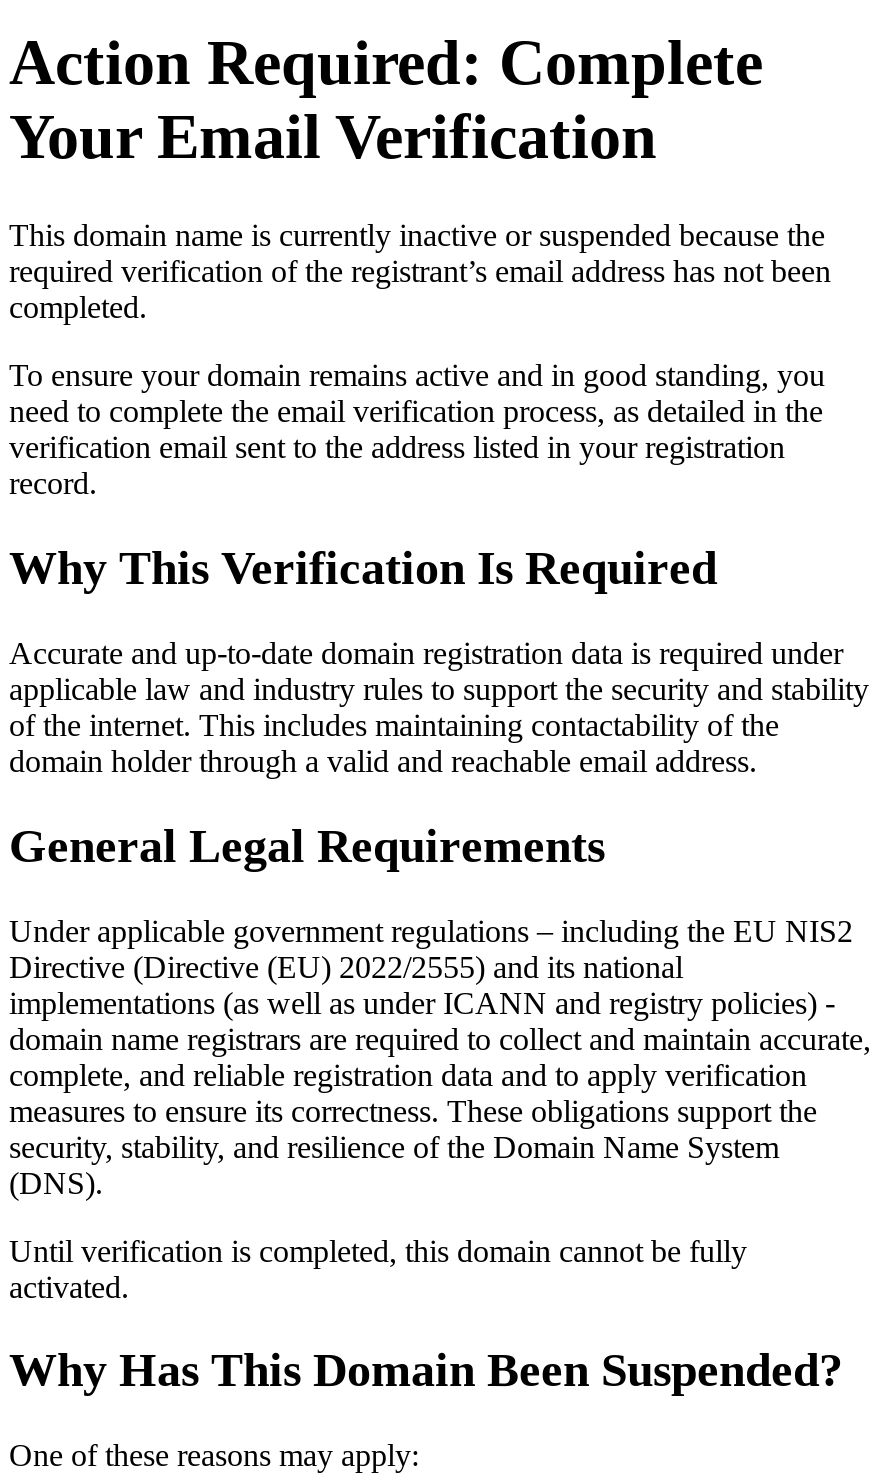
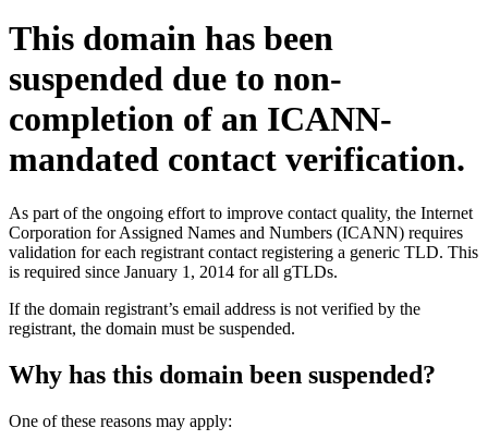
- Action Required: Complete
- Your Email Verification
- This domain name is currently inactive or suspended because the
- required verification of the registrant’s email address has not been
- completed.
- To ensure your domain remains active and in good standing, you
- need to complete the email verification process, as detailed in the
- verification email sent to the address listed in your registration
- record.
- Why This Verification Is Required
- Accurate and up‑to‑date domain registration data is required under
- applicable law and industry rules to support the security and stability
- of the internet. This includes maintaining contactability of the
- domain holder through a valid and reachable email address.
- General Legal Requirements
- Under applicable government regulations – including the EU NIS2
- Directive (Directive (EU) 2022/2555) and its national
- implementations (as well as under ICANN and registry policies) -
- domain name registrars are required to collect and maintain accurate,
- complete, and reliable registration data and to apply verification
- measures to ensure its correctness. These obligations support the
- security, stability, and resilience of the Domain Name System
- (DNS).
- Until verification is completed, this domain cannot be fully
- activated.
- Why Has This Domain Been Suspended?
+ This domain has been
+ suspended due to non-
+ completion of an ICANN-
+ mandated contact verification.
+ As part of the ongoing effort to improve contact quality, the Internet
+ Corporation for Assigned Names and Numbers (ICANN) requires
+ validation for each registrant contact registering a generic TLD. This
+ is required since January 1, 2014 for all gTLDs.
+ If the domain registrant’s email address is not verified by the
+ registrant, the domain must be suspended.
+ Why has this domain been suspended?
